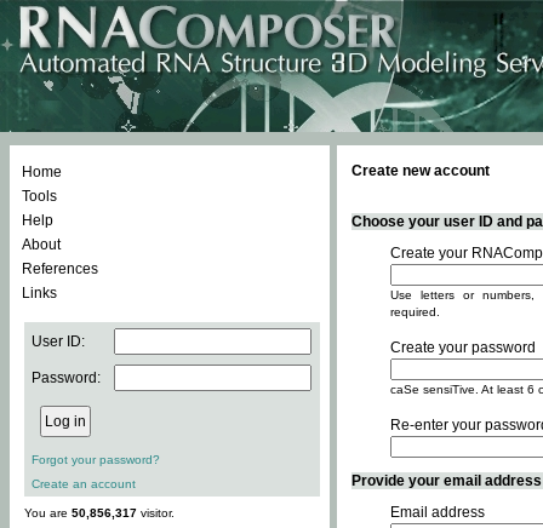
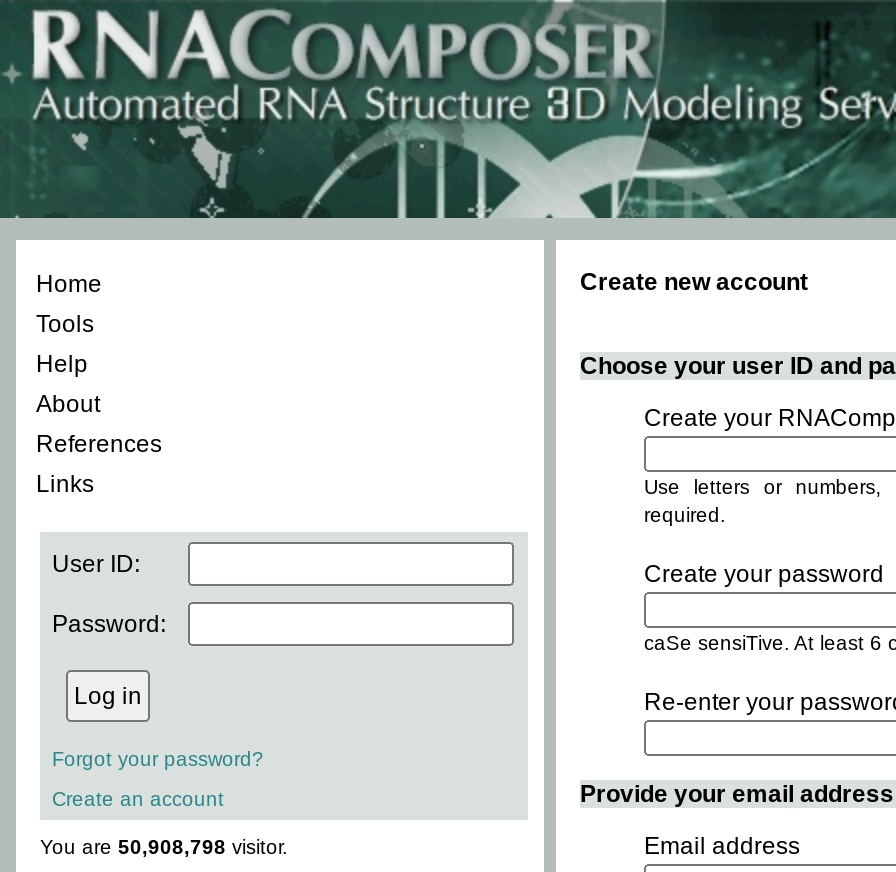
- You are 50,856,317 visitor.
+ You are 50,908,798 visitor.
